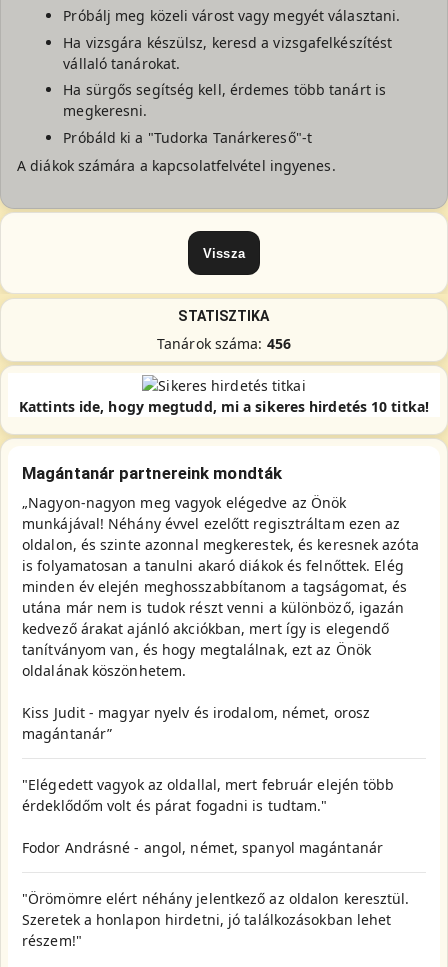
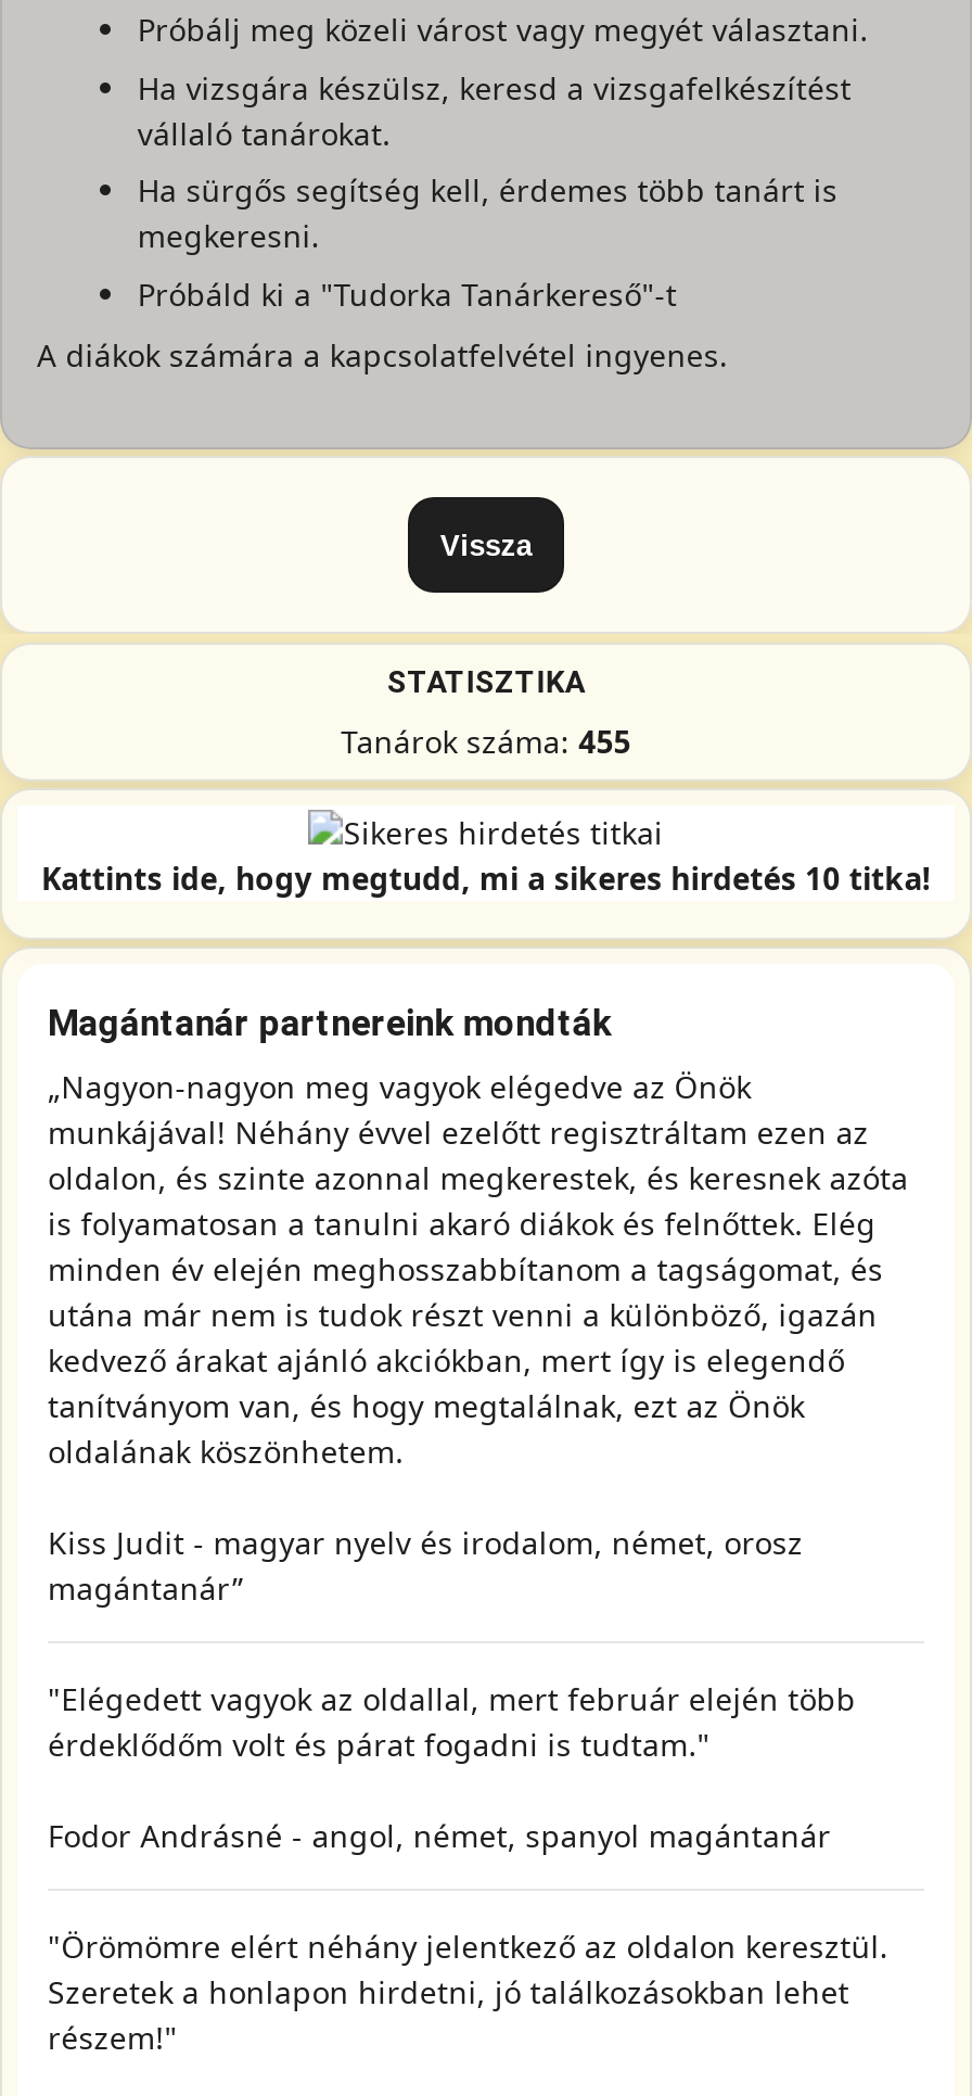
- Tanárok száma: 456
+ Tanárok száma: 455
